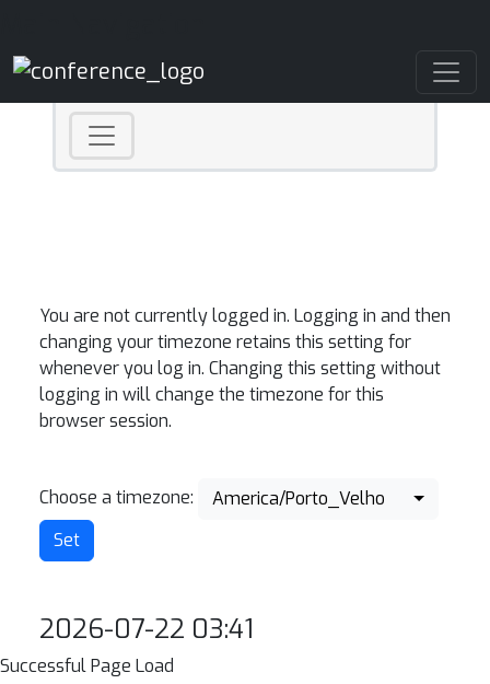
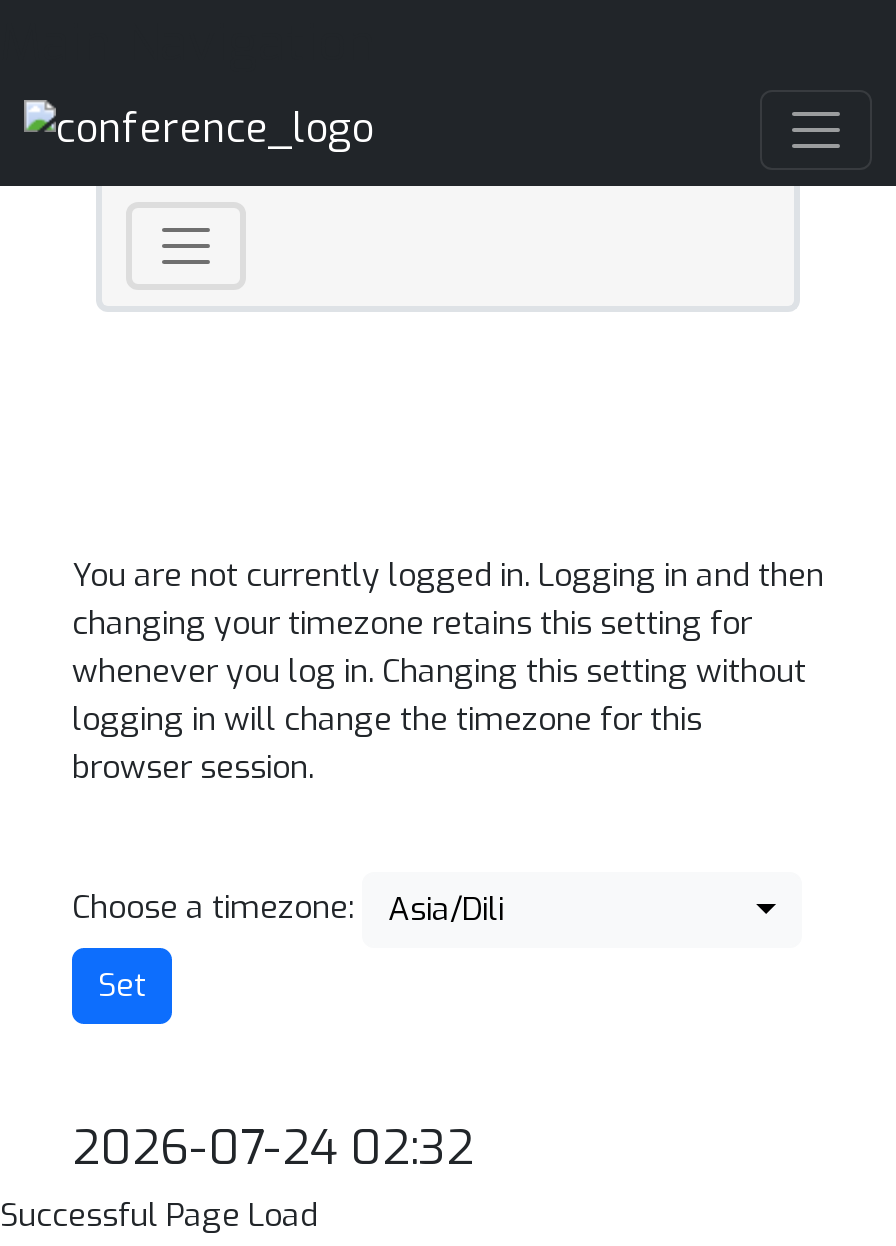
- America/Porto_Velho
+ Asia/Dili

- 2026-07-22 03:41
+ 2026-07-24 02:32
